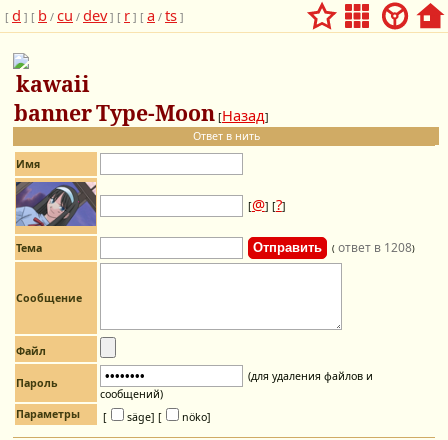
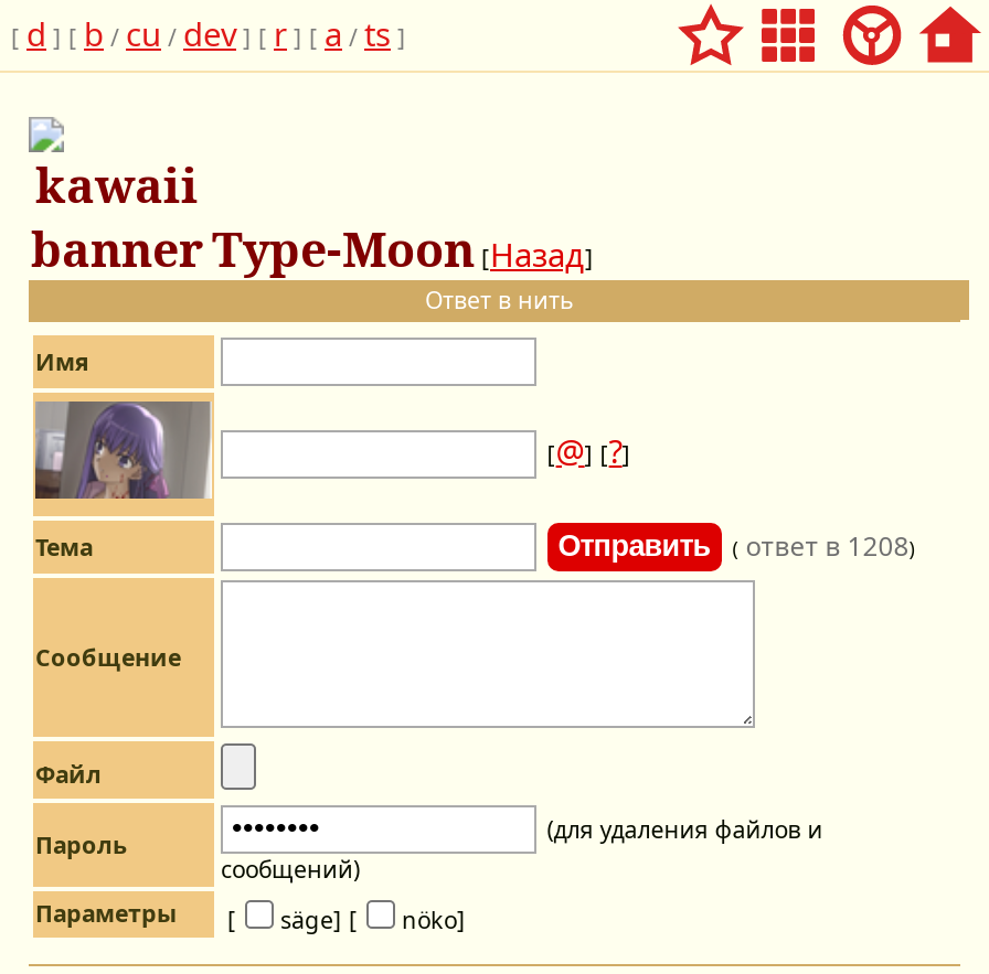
- [image]
+ [image]
